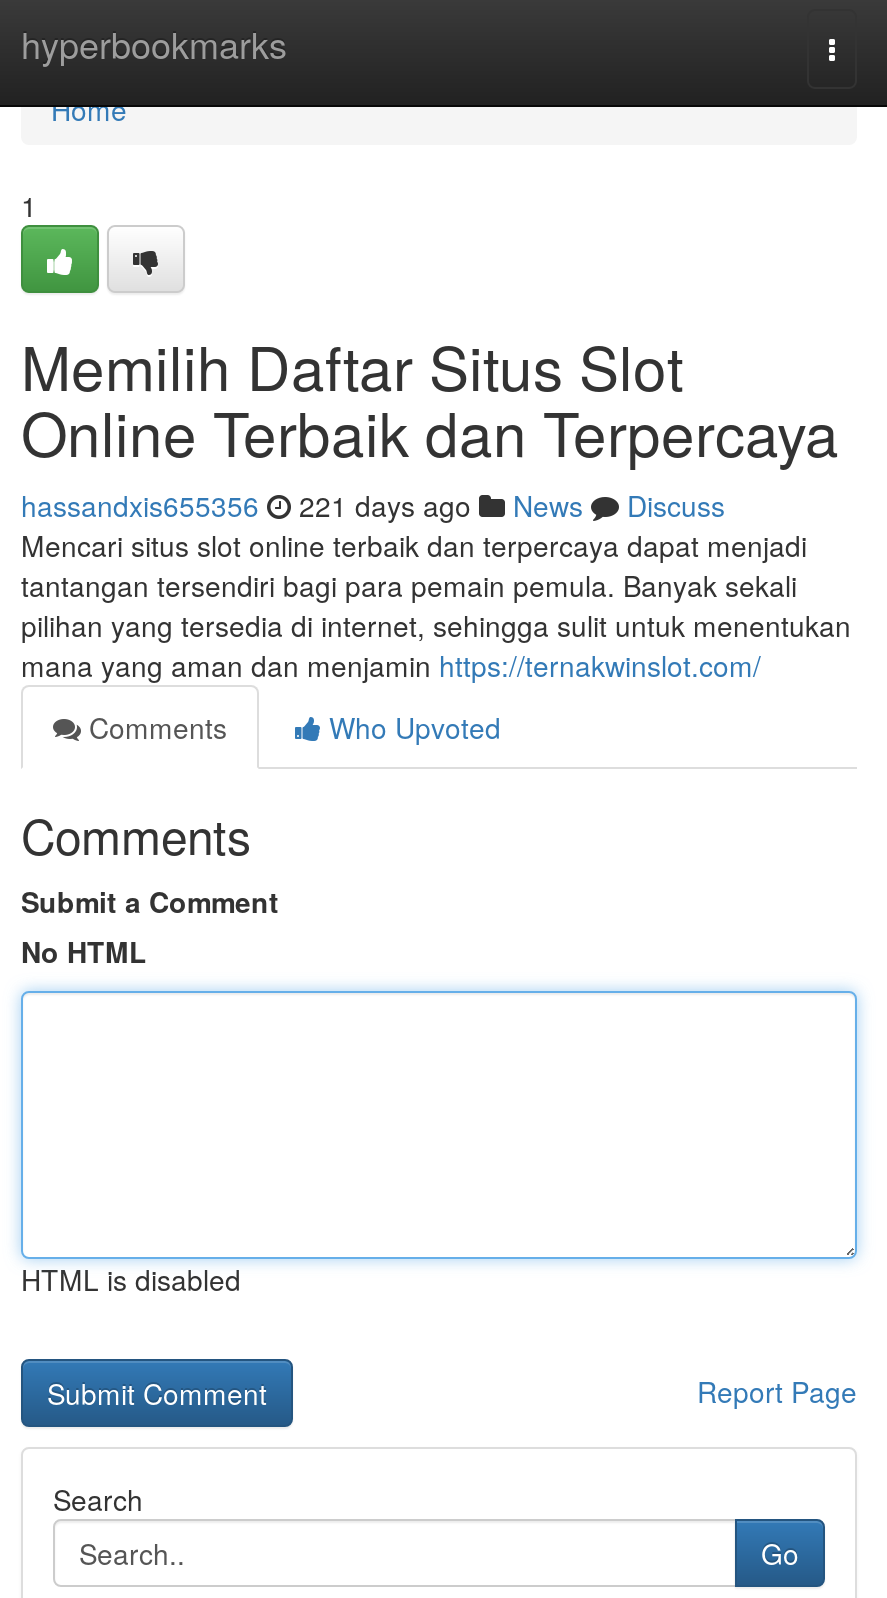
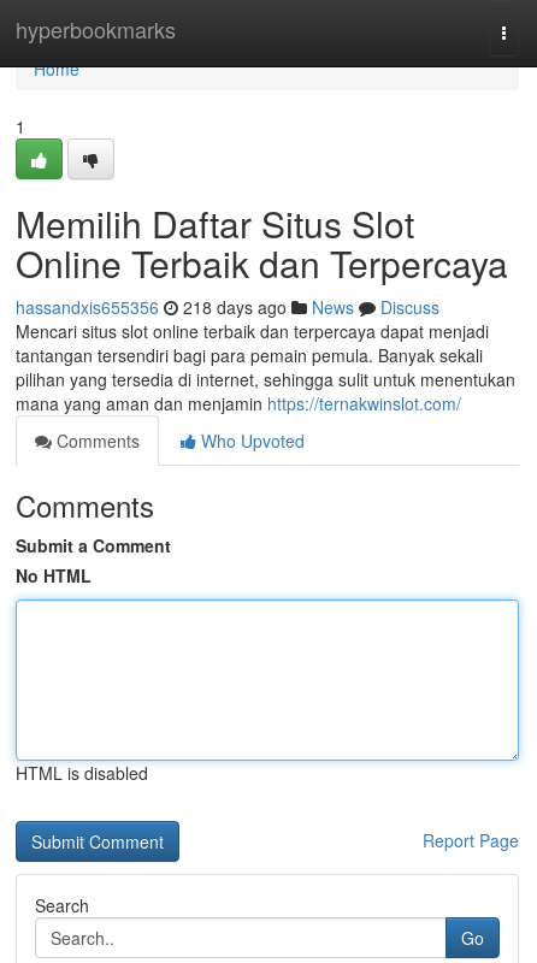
- hassandxis655356 221 days ago News Discuss
+ hassandxis655356 218 days ago News Discuss
